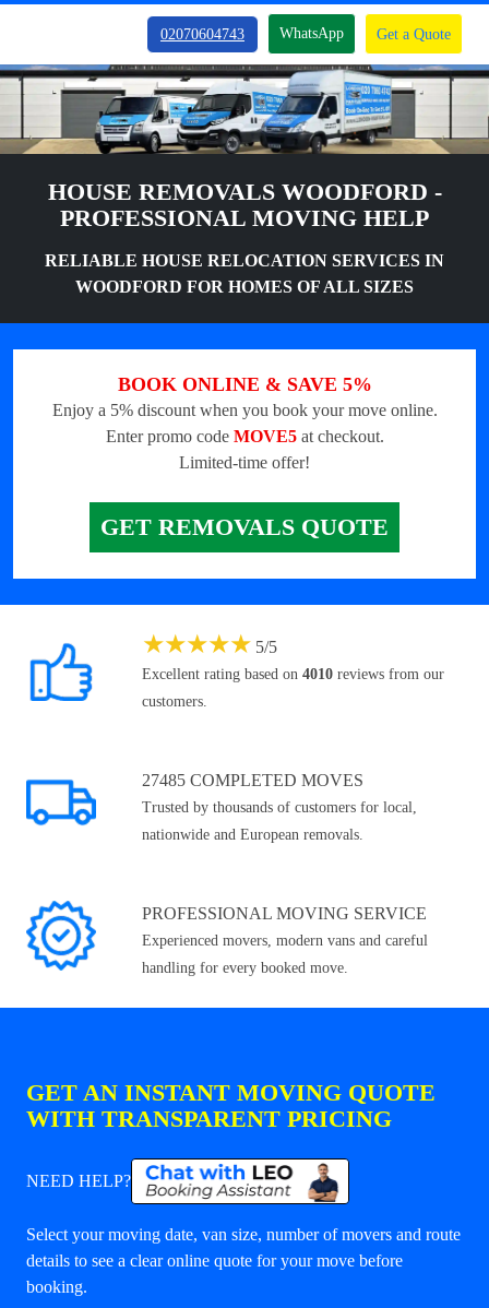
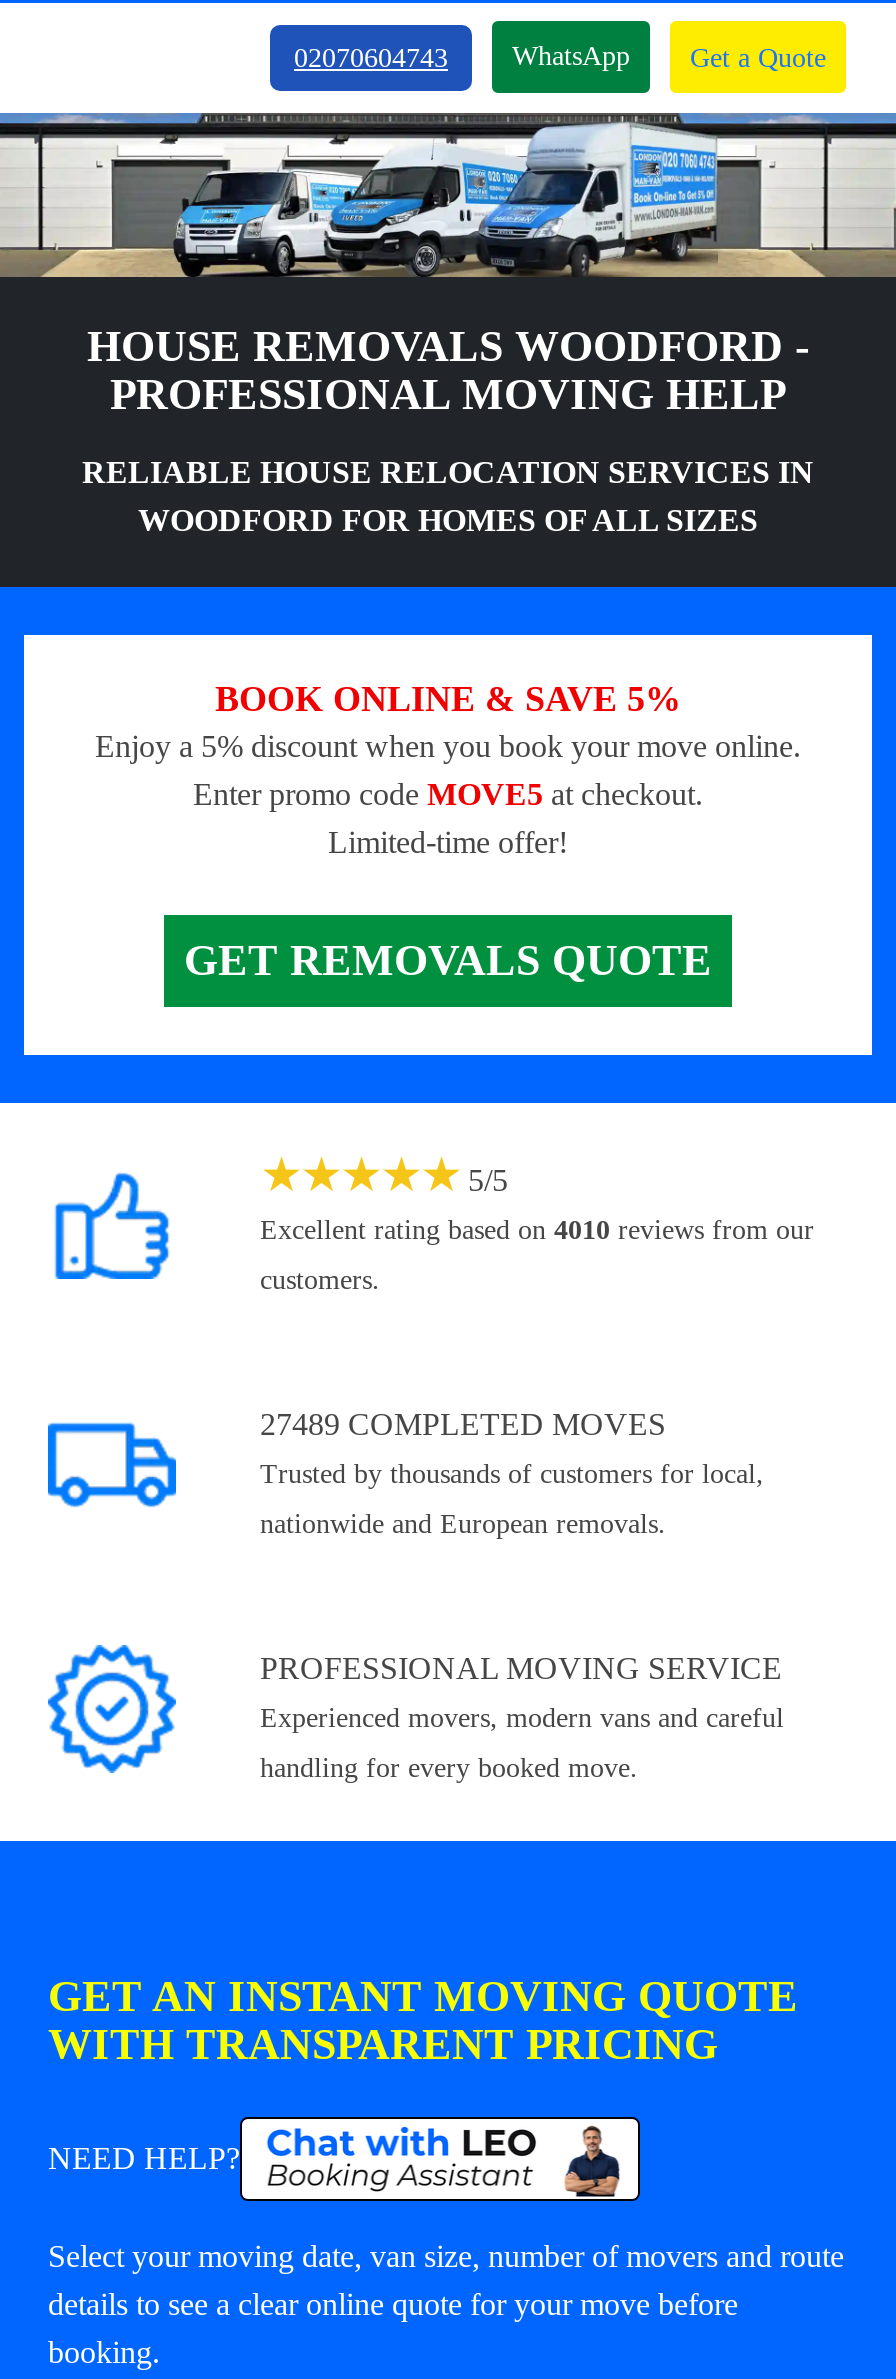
- 27485 COMPLETED MOVES
+ 27489 COMPLETED MOVES
